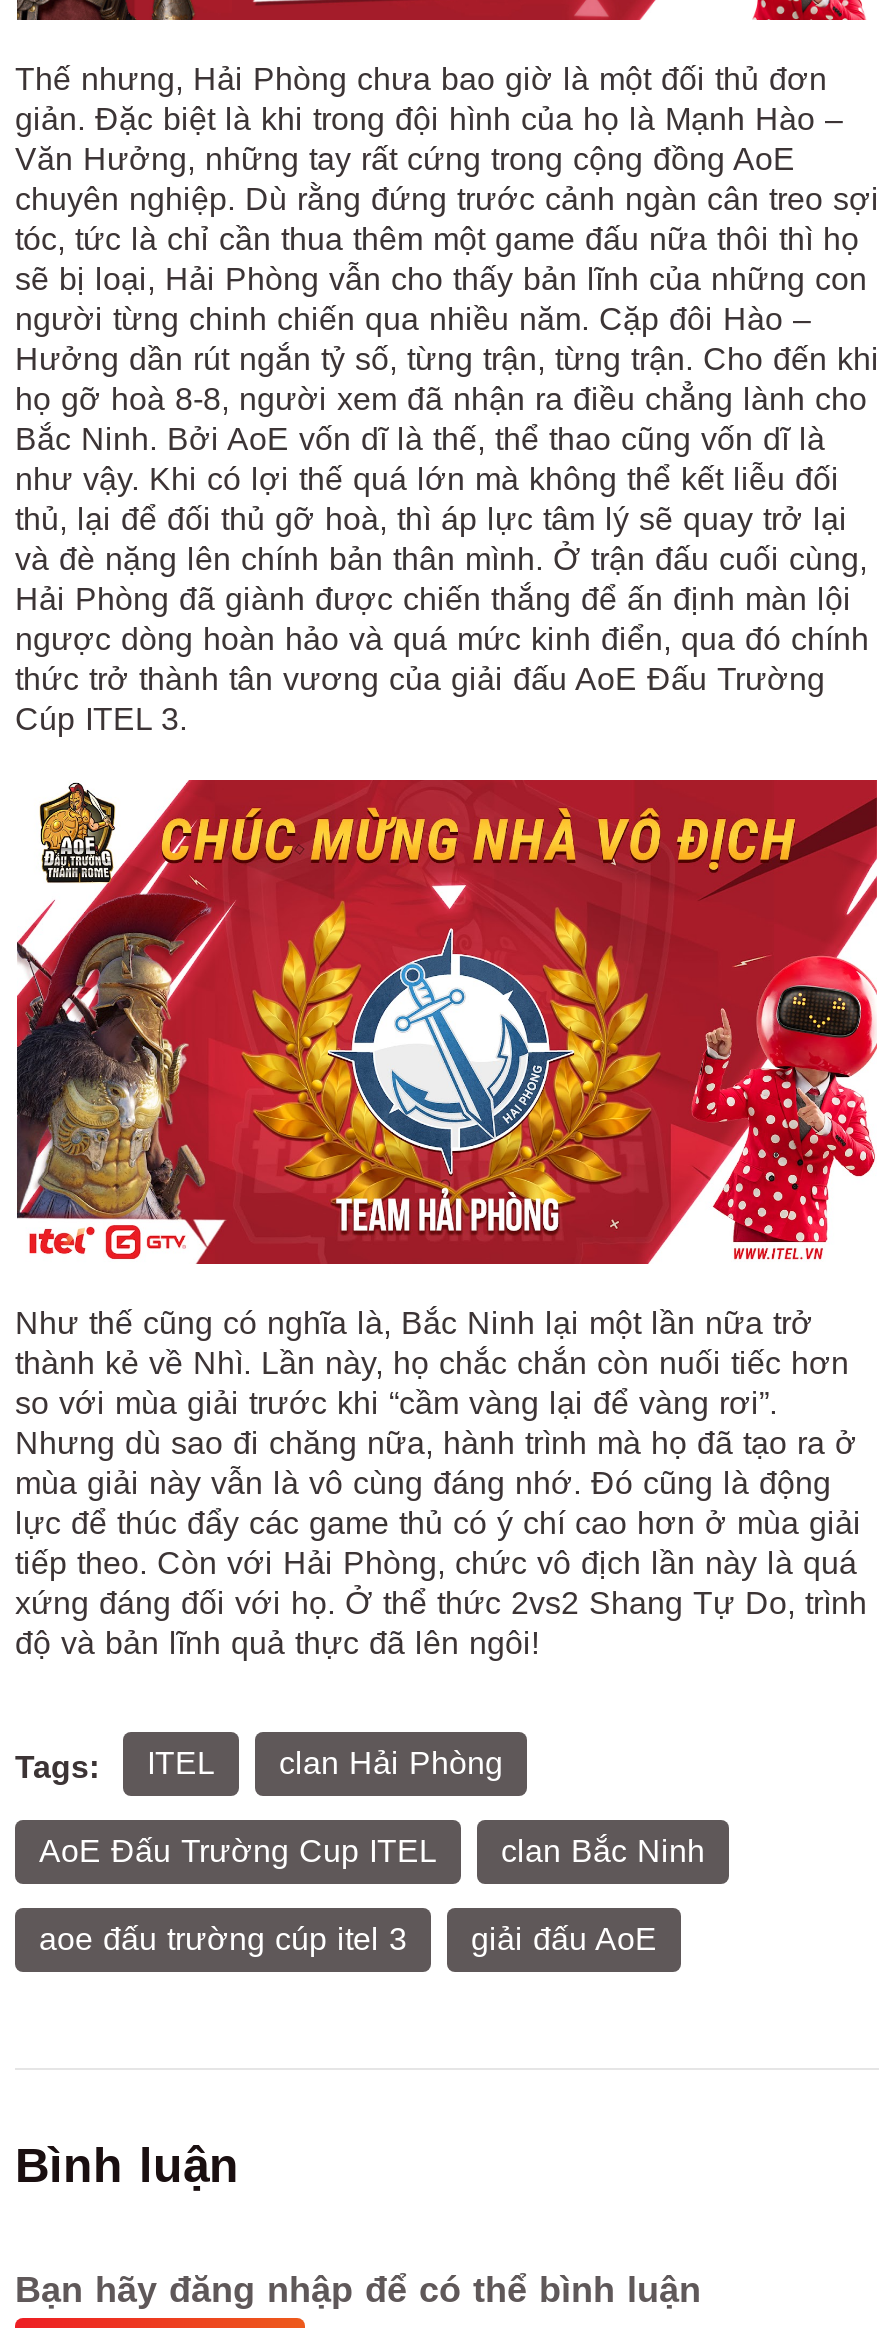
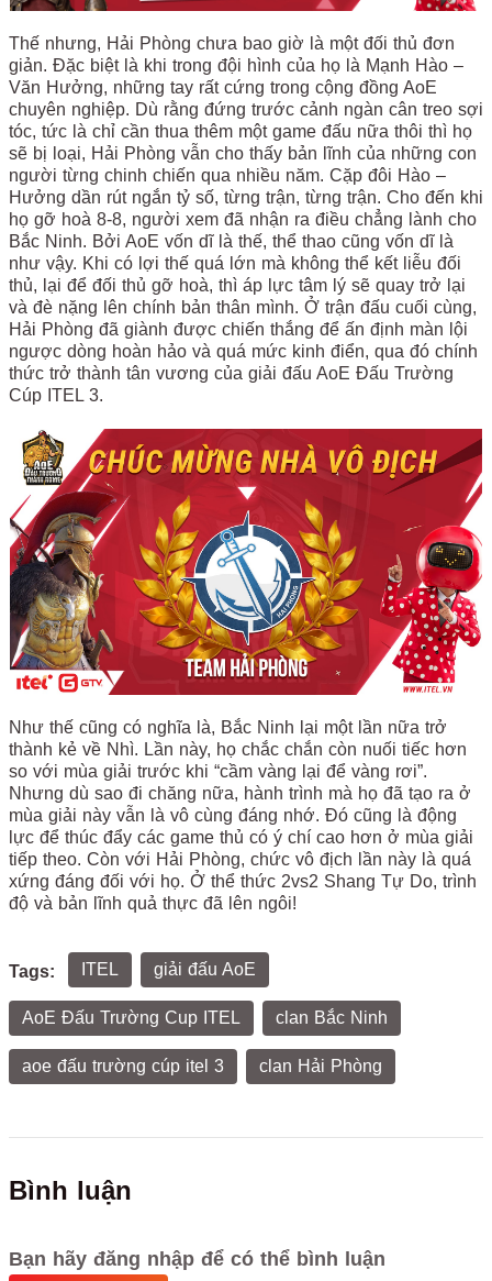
moved down: clan Hải Phòng

moved up: giải đấu AoE
